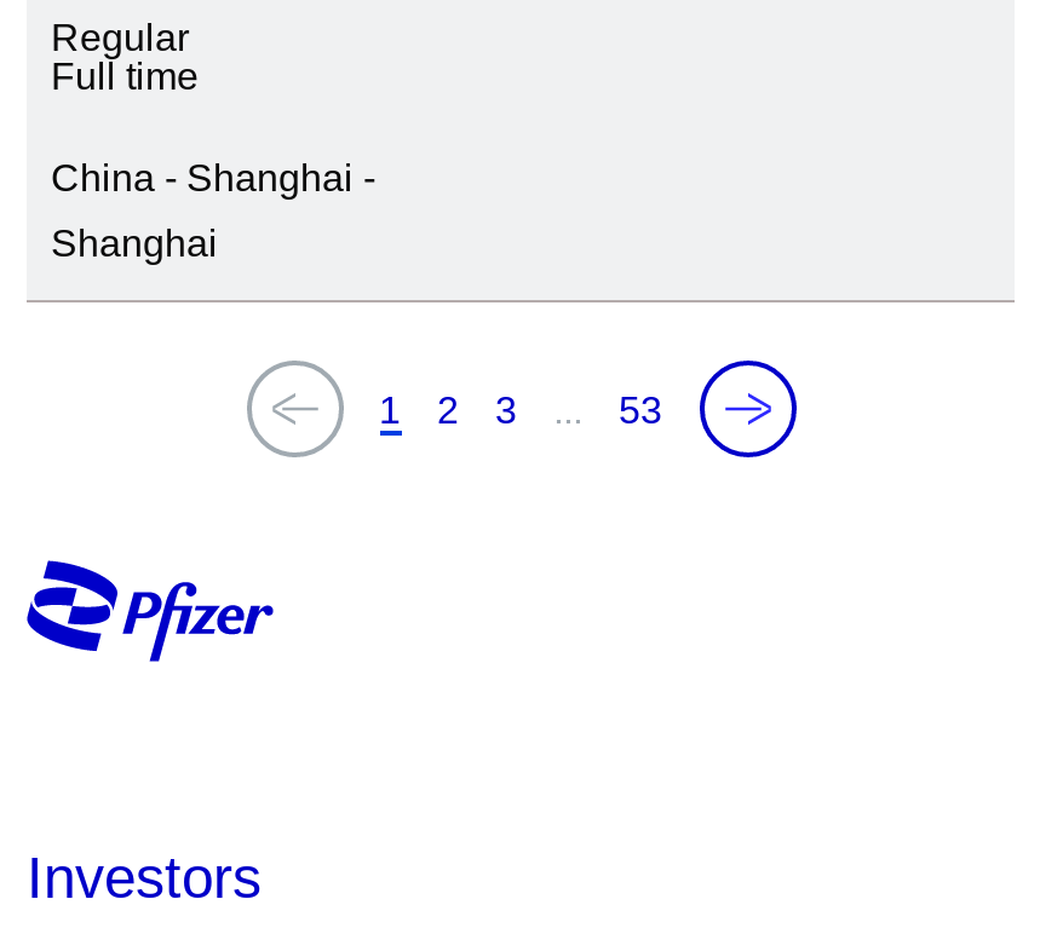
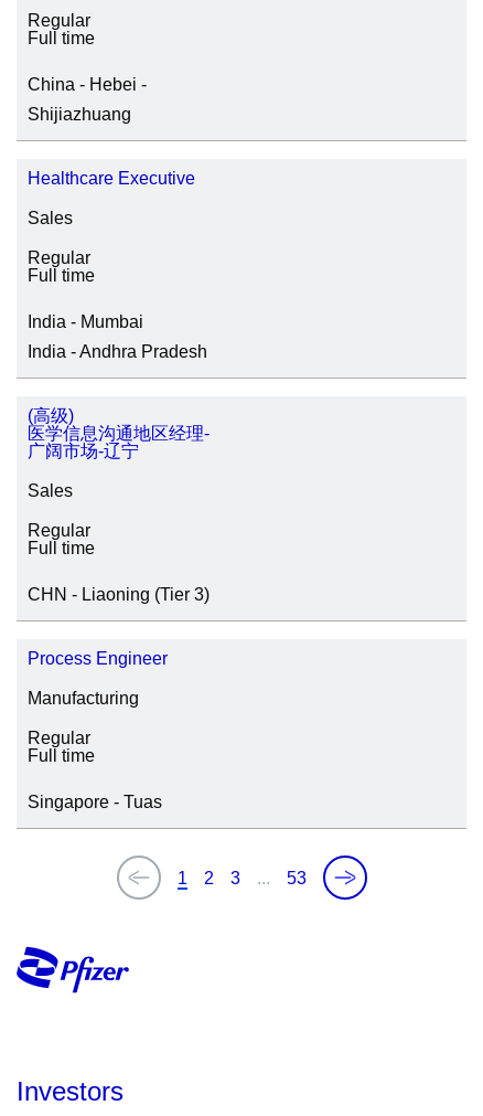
- China - Shanghai -
- Shanghai
+ China - Hebei -
+ Shijiazhuang
+ Healthcare Executive
+ Sales
+ Regular
+ Full time
+ India - Mumbai
+ India - Andhra Pradesh
+ (高级)
+ 医学信息沟通地区经理-
+ 广阔市场-辽宁
+ Sales
+ Regular
+ Full time
+ CHN - Liaoning (Tier 3)
+ Process Engineer
+ Manufacturing
+ Regular
+ Full time
+ Singapore - Tuas
